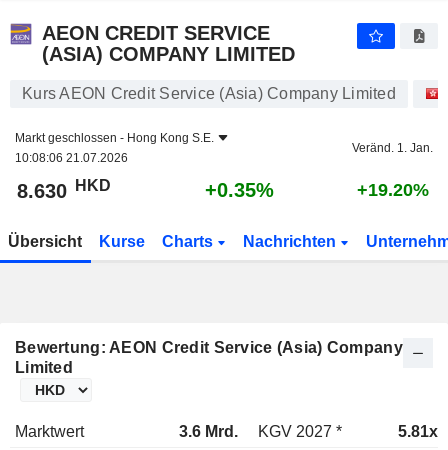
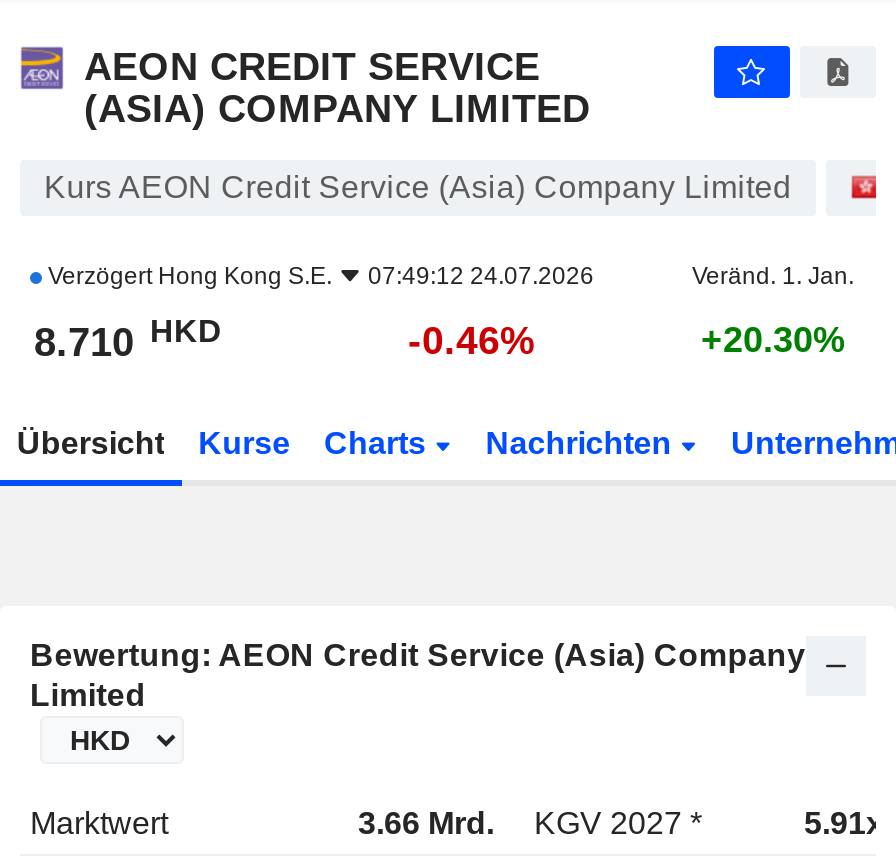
- Markt geschlossen - Hong Kong S.E.
- 10:08:06 21.07.2026
+ Verzögert Hong Kong S.E.
+ 07:49:12 24.07.2026

- 8.630 HKD
+ 8.710 HKD

- +0.35%
+ -0.46%

- +19.20%
+ +20.30%

- 3.6 Mrd. KGV 2027 *
+ 3.66 Mrd. KGV 2027 *

- 5.81x
+ 5.91x
